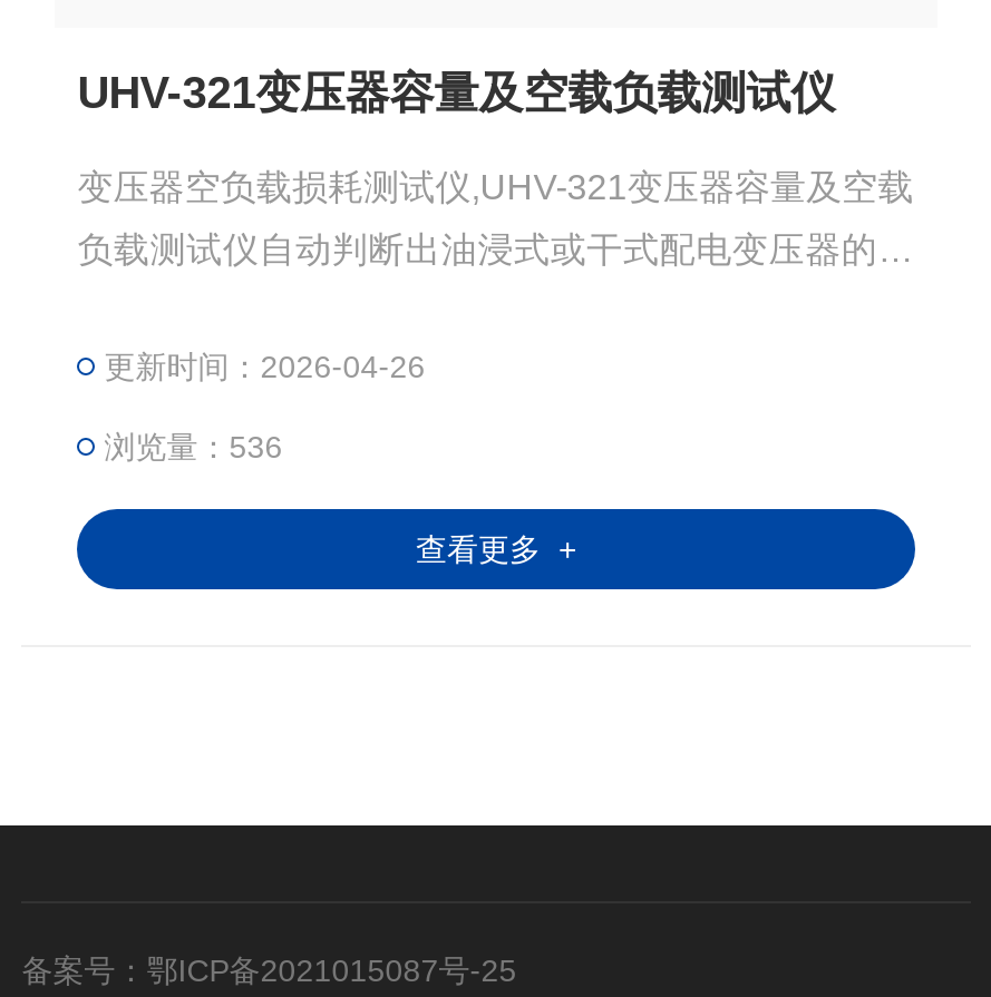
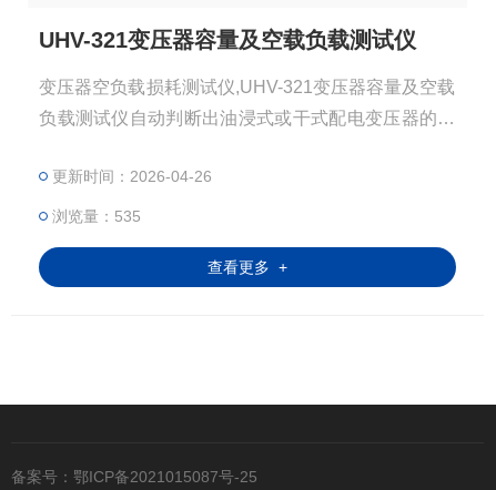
- 浏览量：536
+ 浏览量：535
